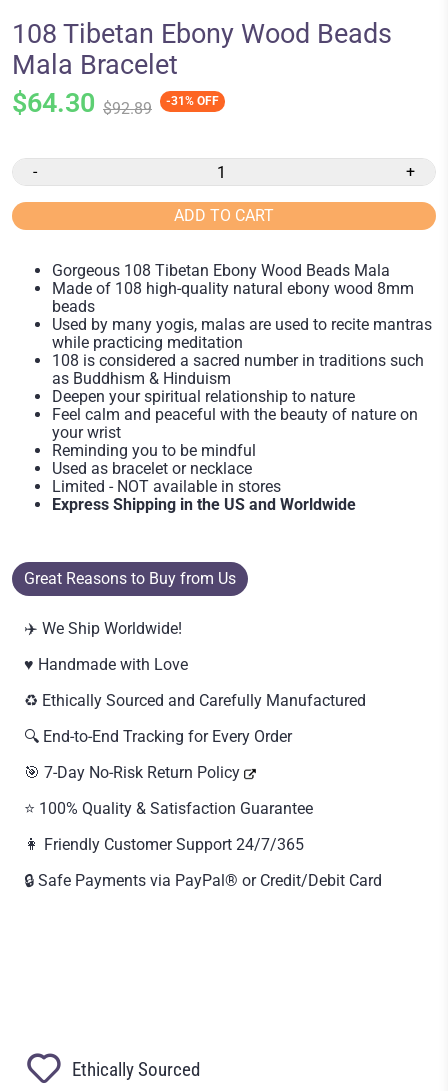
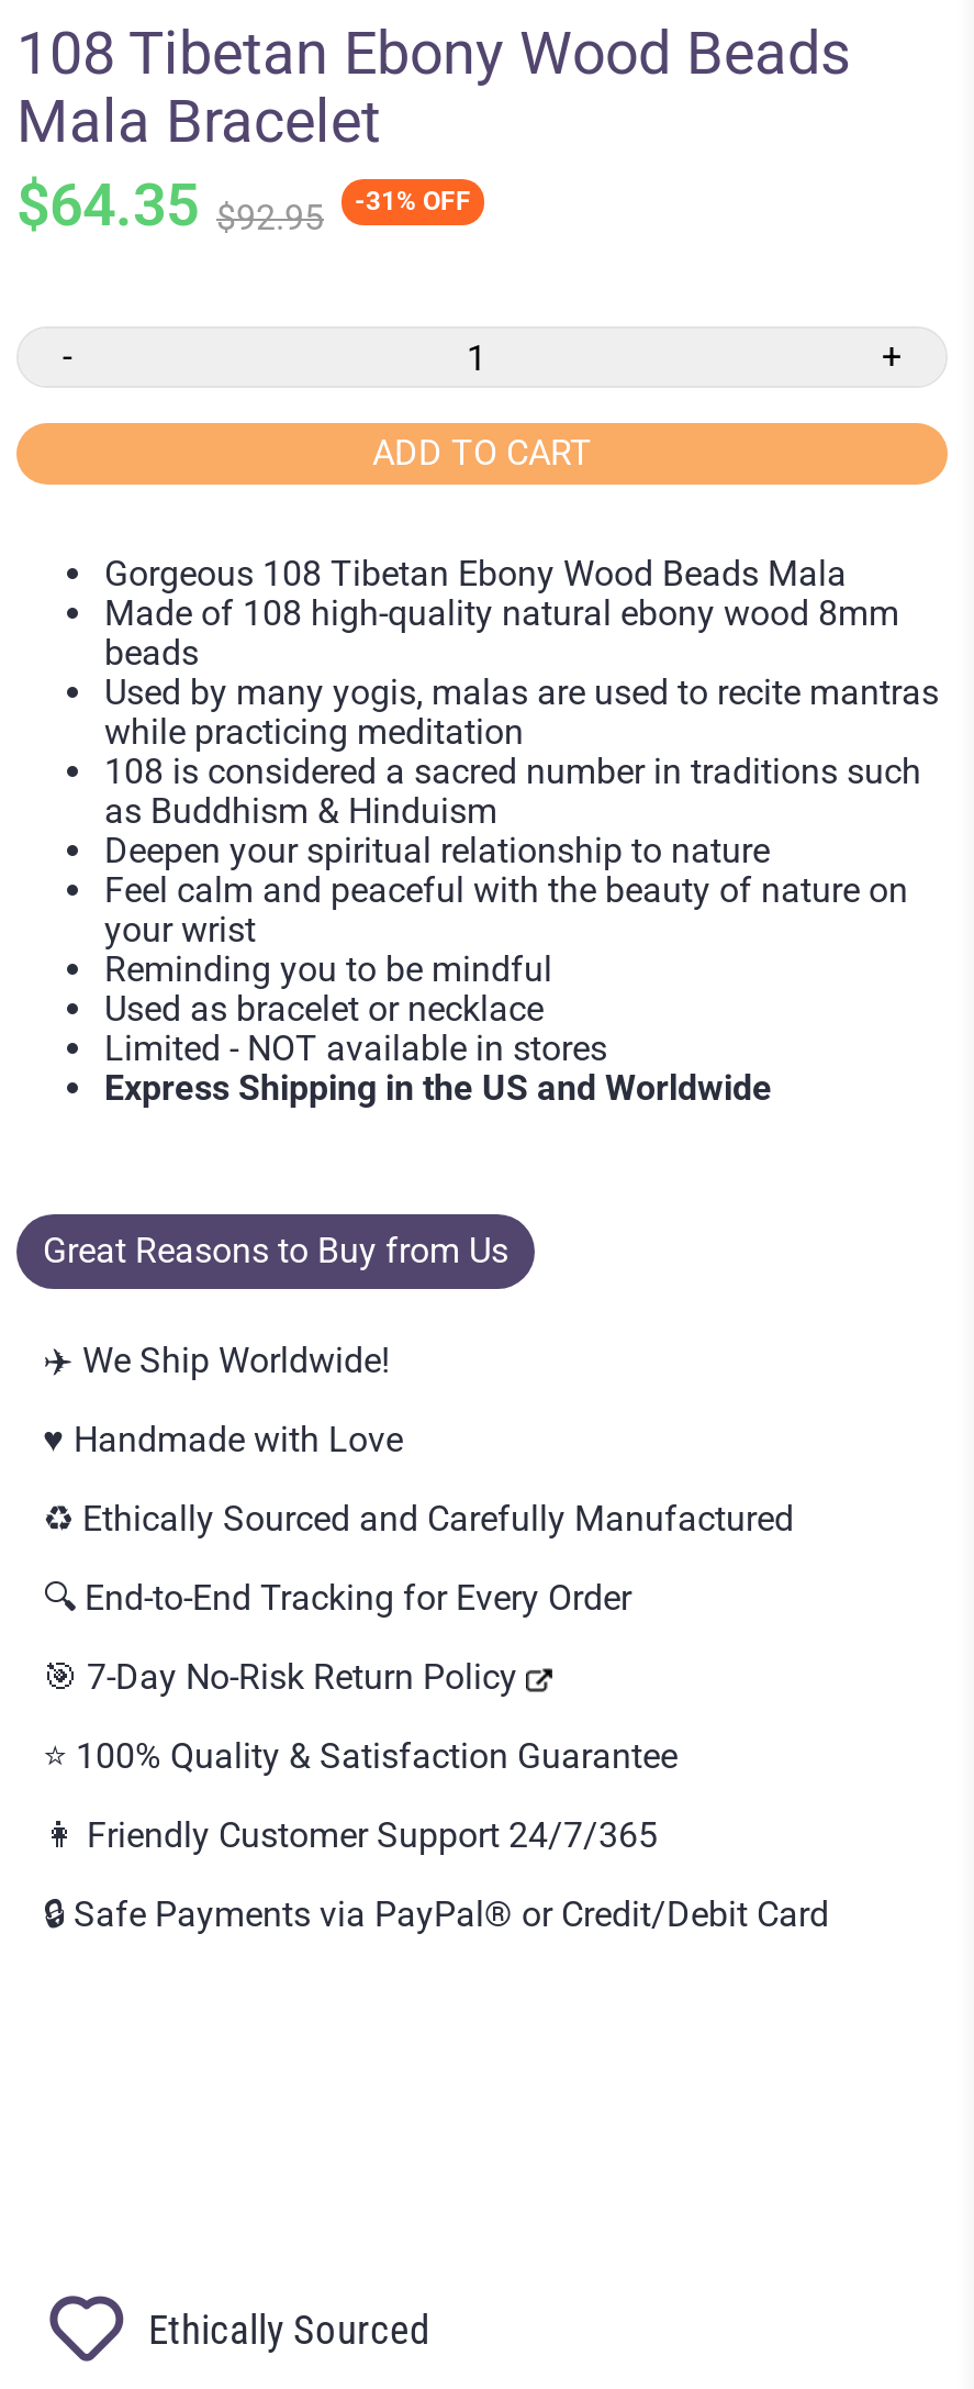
- $64.30 $92.89 -31% OFF
+ $64.35 $92.95 -31% OFF
